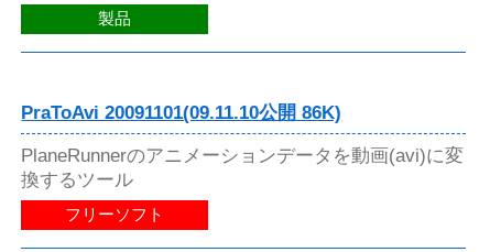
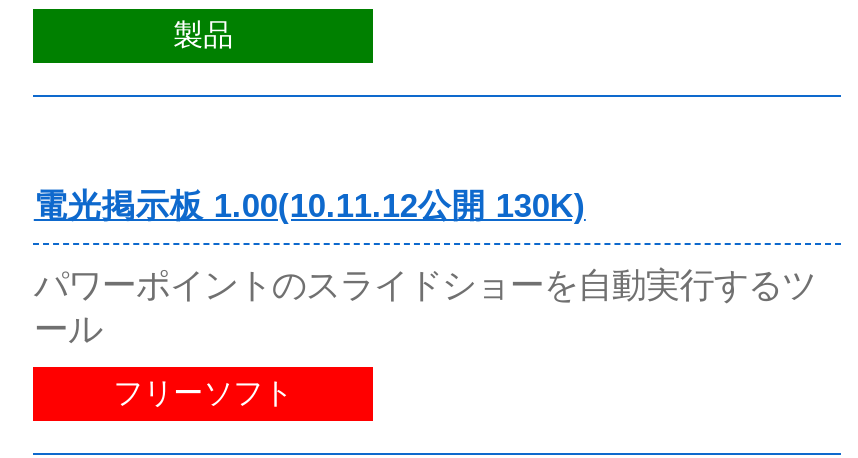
- PraToAvi 20091101(09.11.10公開 86K)
+ 電光掲示板 1.00(10.11.12公開 130K)

- PlaneRunnerのアニメーションデータを動画(avi)に変
- 換するツール
+ パワーポイントのスライドショーを自動実行するツ
+ ール
